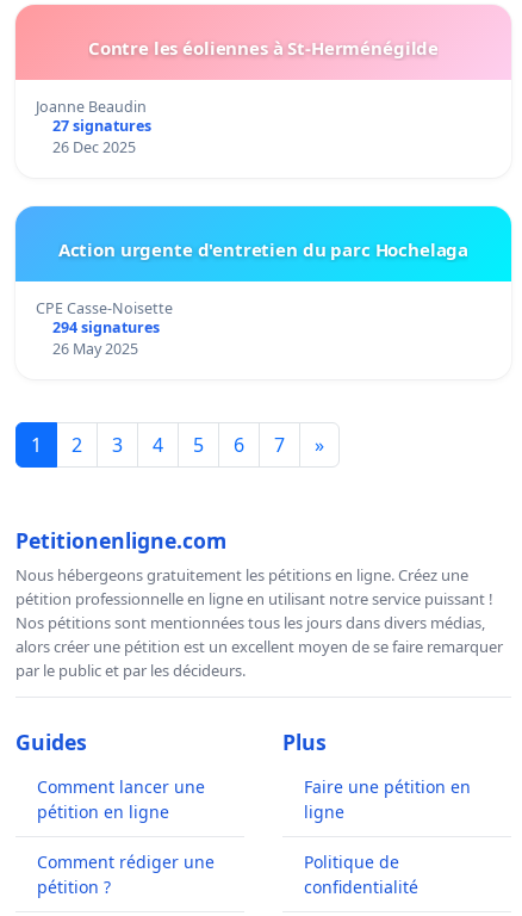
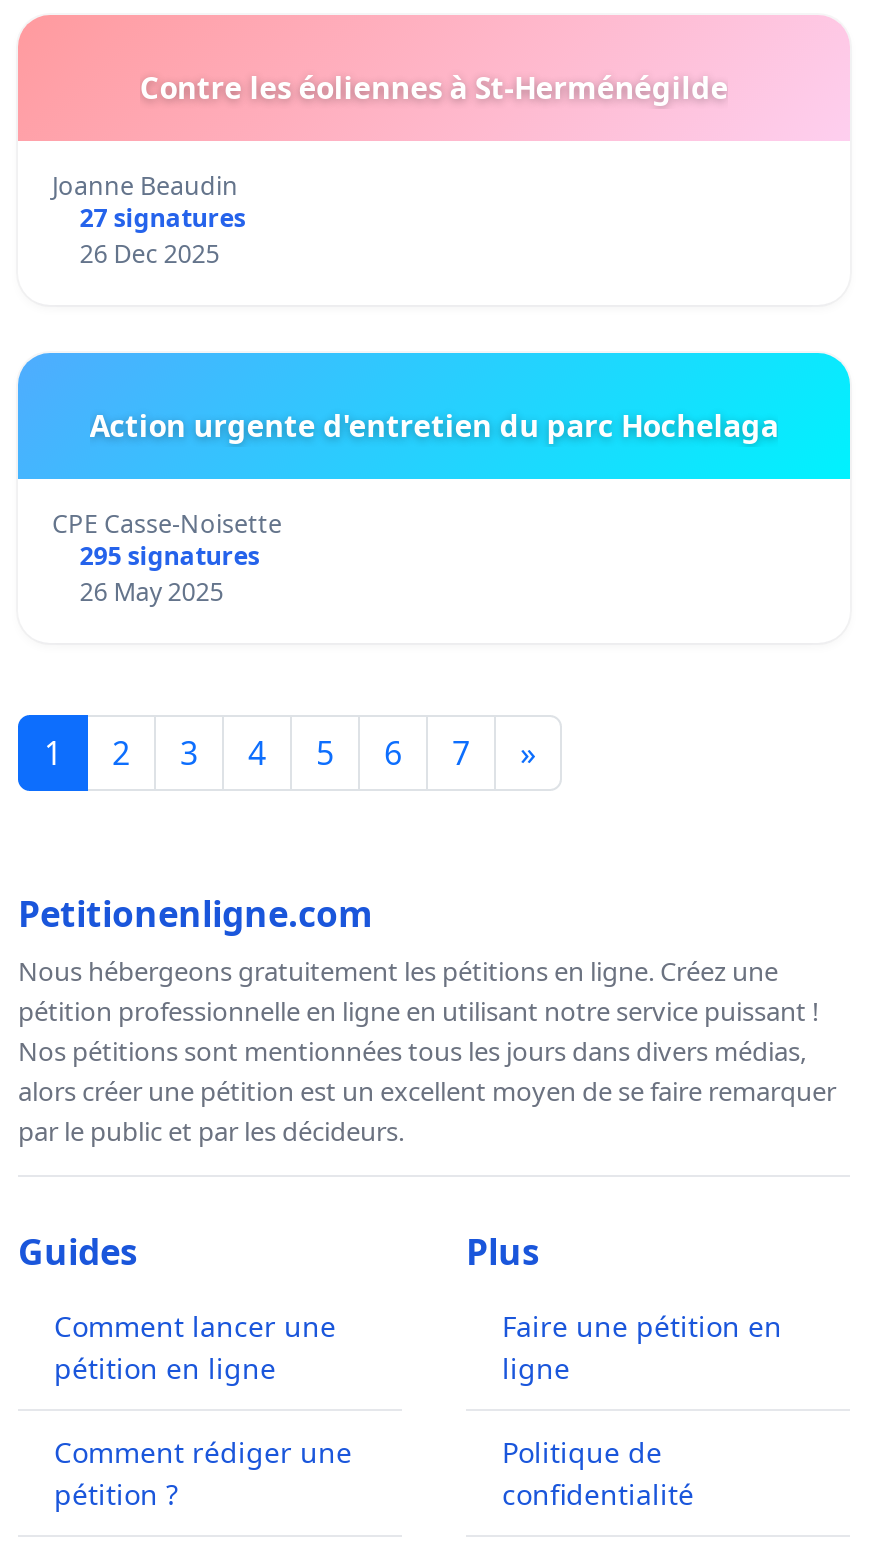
- 294 signatures
+ 295 signatures
